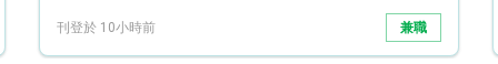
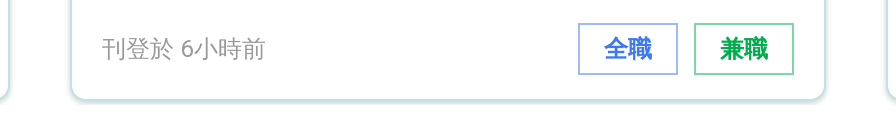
- 刊登於 10小時前
+ 刊登於 6小時前
+ 全職
